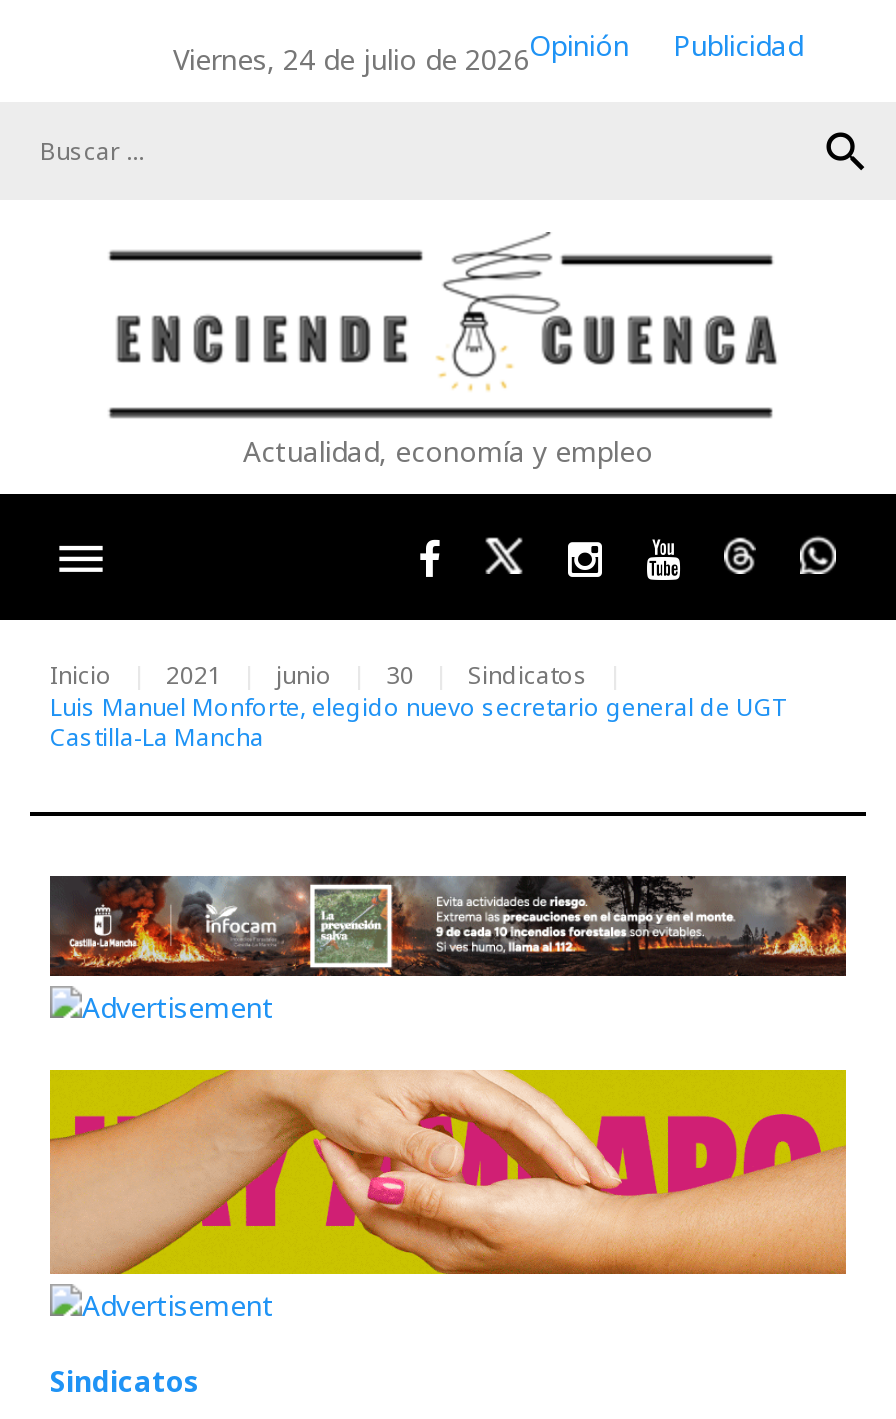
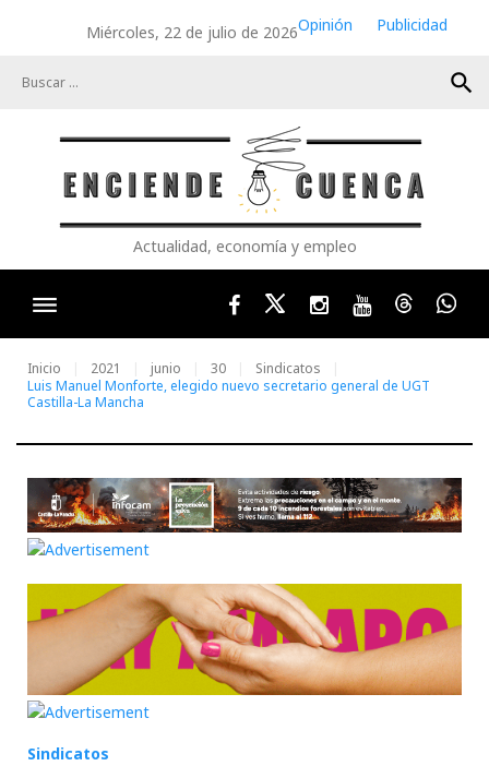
- Viernes, 24 de julio de 2026Opinión
+ Miércoles, 22 de julio de 2026Opinión
